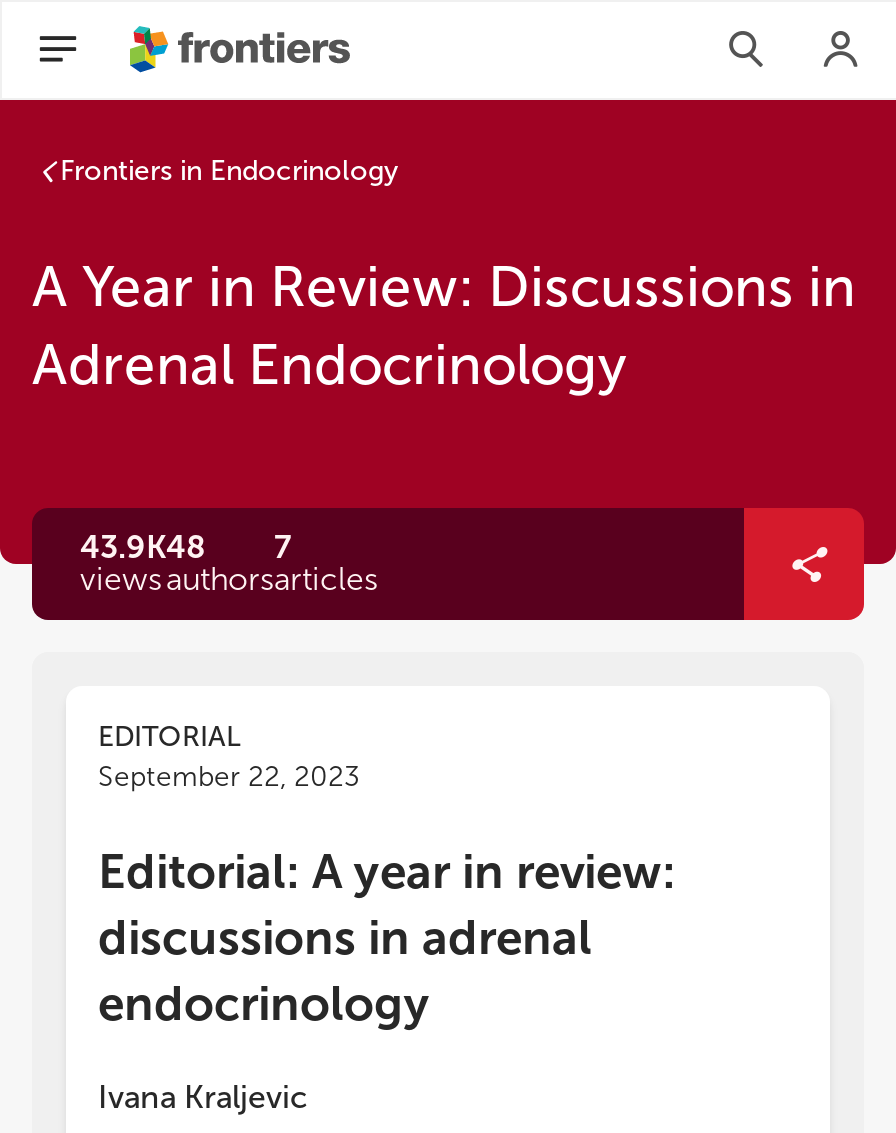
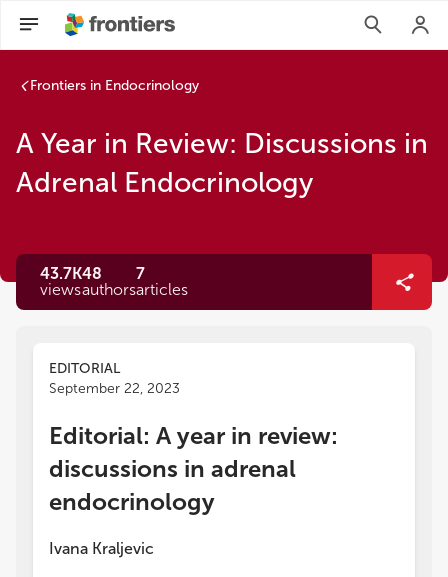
- 43.9K 48 7
+ 43.7K 48 7
